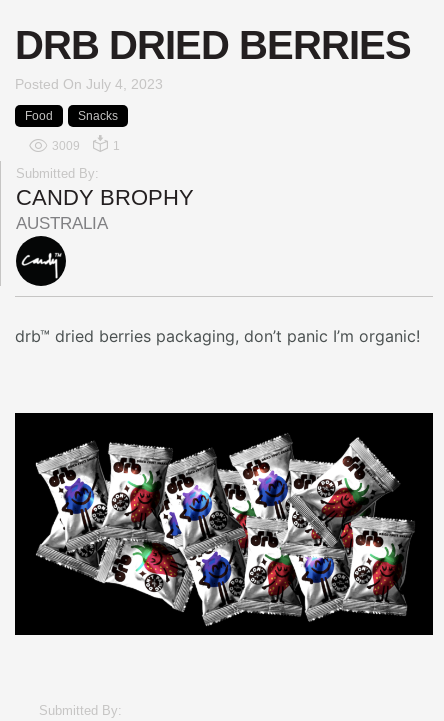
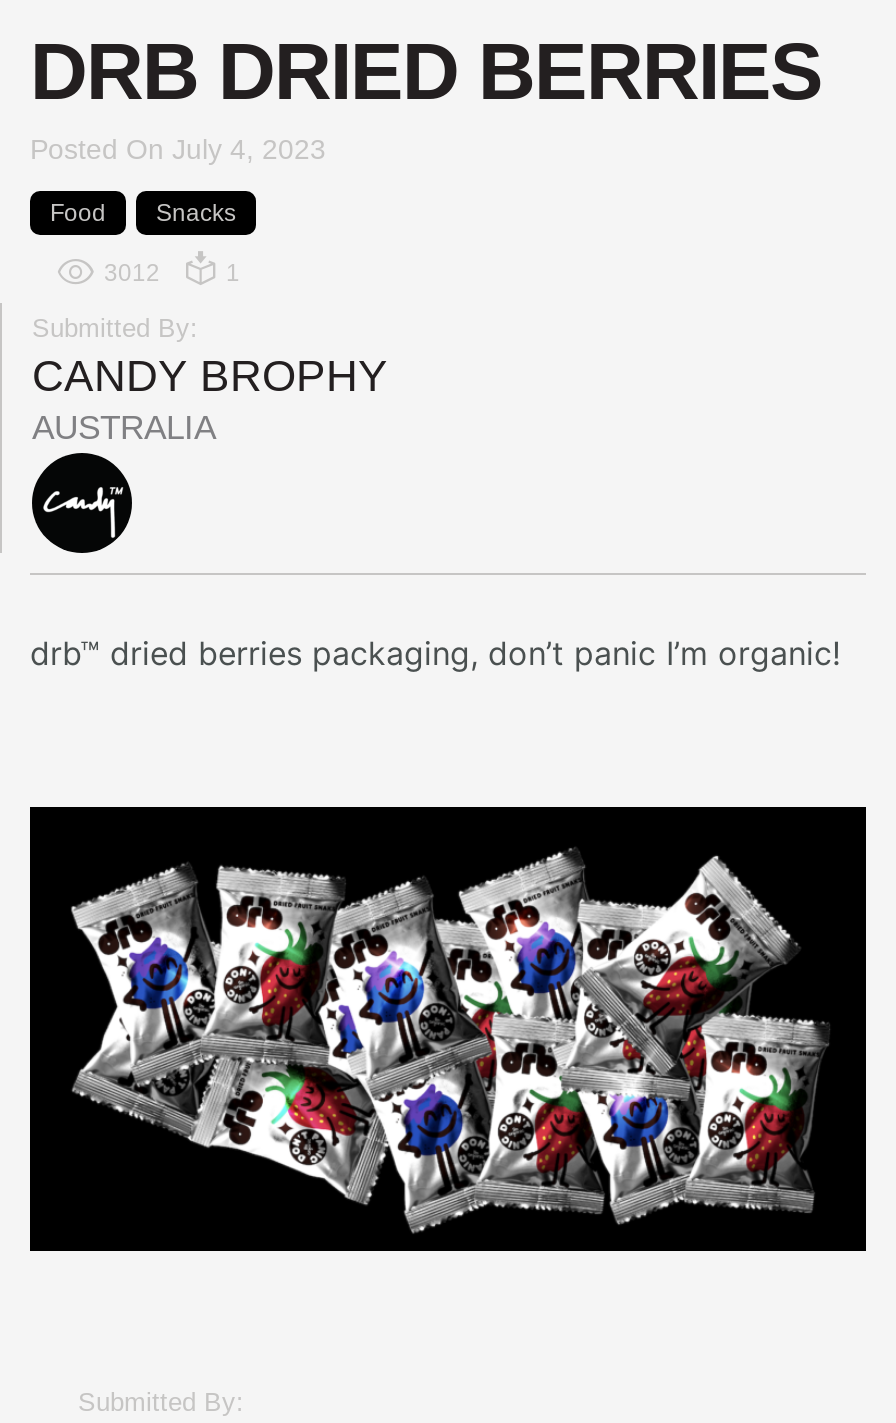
- 3009
+ 3012
